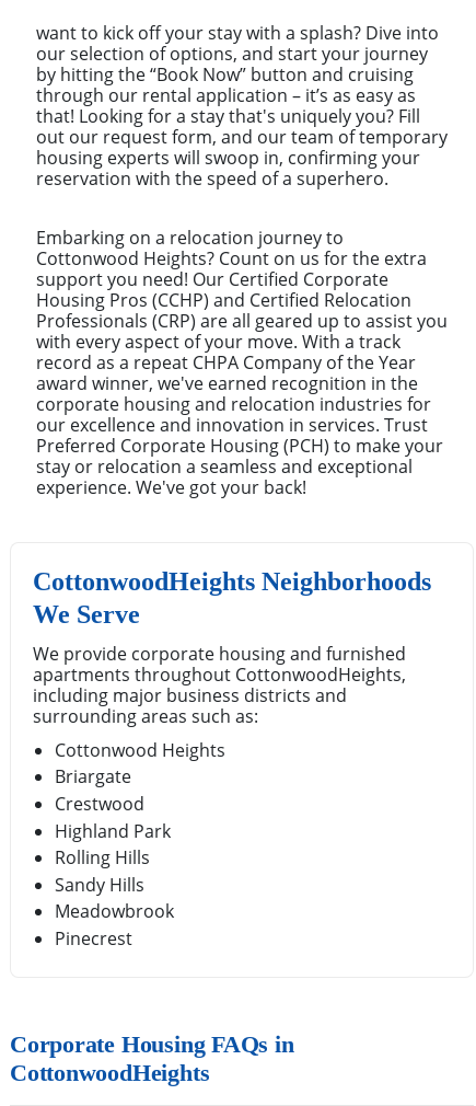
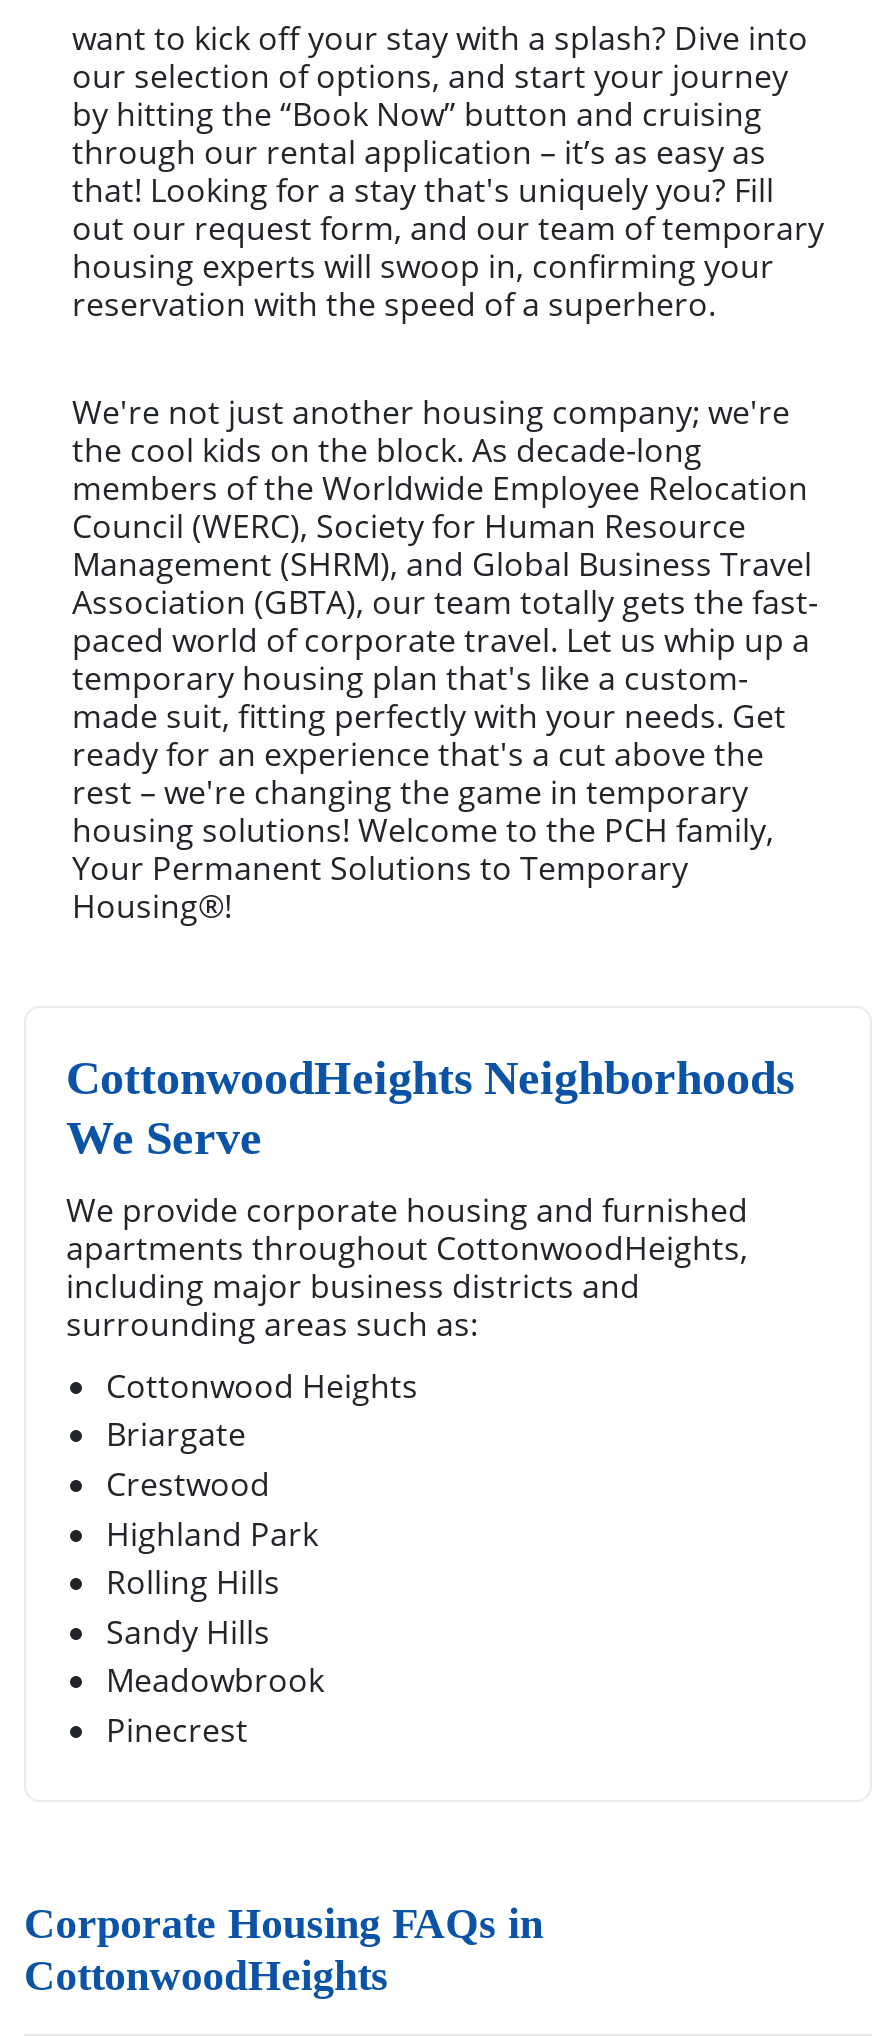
- Embarking on a relocation journey to
- Cottonwood Heights? Count on us for the extra
- support you need! Our Certified Corporate
- Housing Pros (CCHP) and Certified Relocation
- Professionals (CRP) are all geared up to assist you
- with every aspect of your move. With a track
- record as a repeat CHPA Company of the Year
- award winner, we've earned recognition in the
- corporate housing and relocation industries for
- our excellence and innovation in services. Trust
- Preferred Corporate Housing (PCH) to make your
- stay or relocation a seamless and exceptional
- experience. We've got your back!
+ We're not just another housing company; we're
+ the cool kids on the block. As decade-long
+ members of the Worldwide Employee Relocation
+ Council (WERC), Society for Human Resource
+ Management (SHRM), and Global Business Travel
+ Association (GBTA), our team totally gets the fast-
+ paced world of corporate travel. Let us whip up a
+ temporary housing plan that's like a custom-
+ made suit, fitting perfectly with your needs. Get
+ ready for an experience that's a cut above the
+ rest – we're changing the game in temporary
+ housing solutions! Welcome to the PCH family,
+ Your Permanent Solutions to Temporary
+ Housing®!
